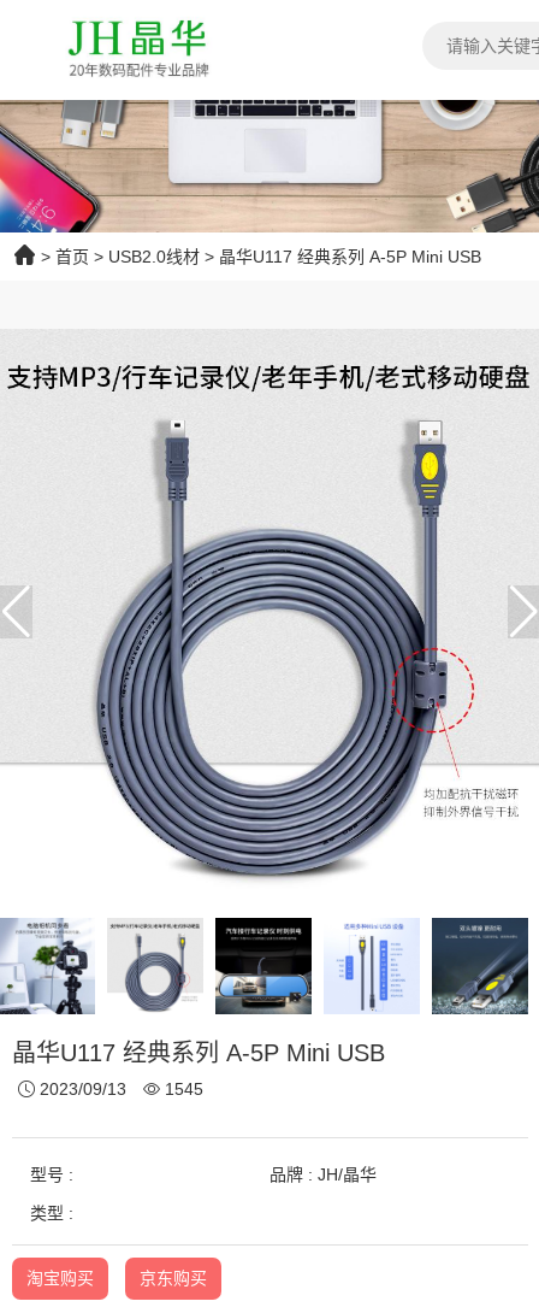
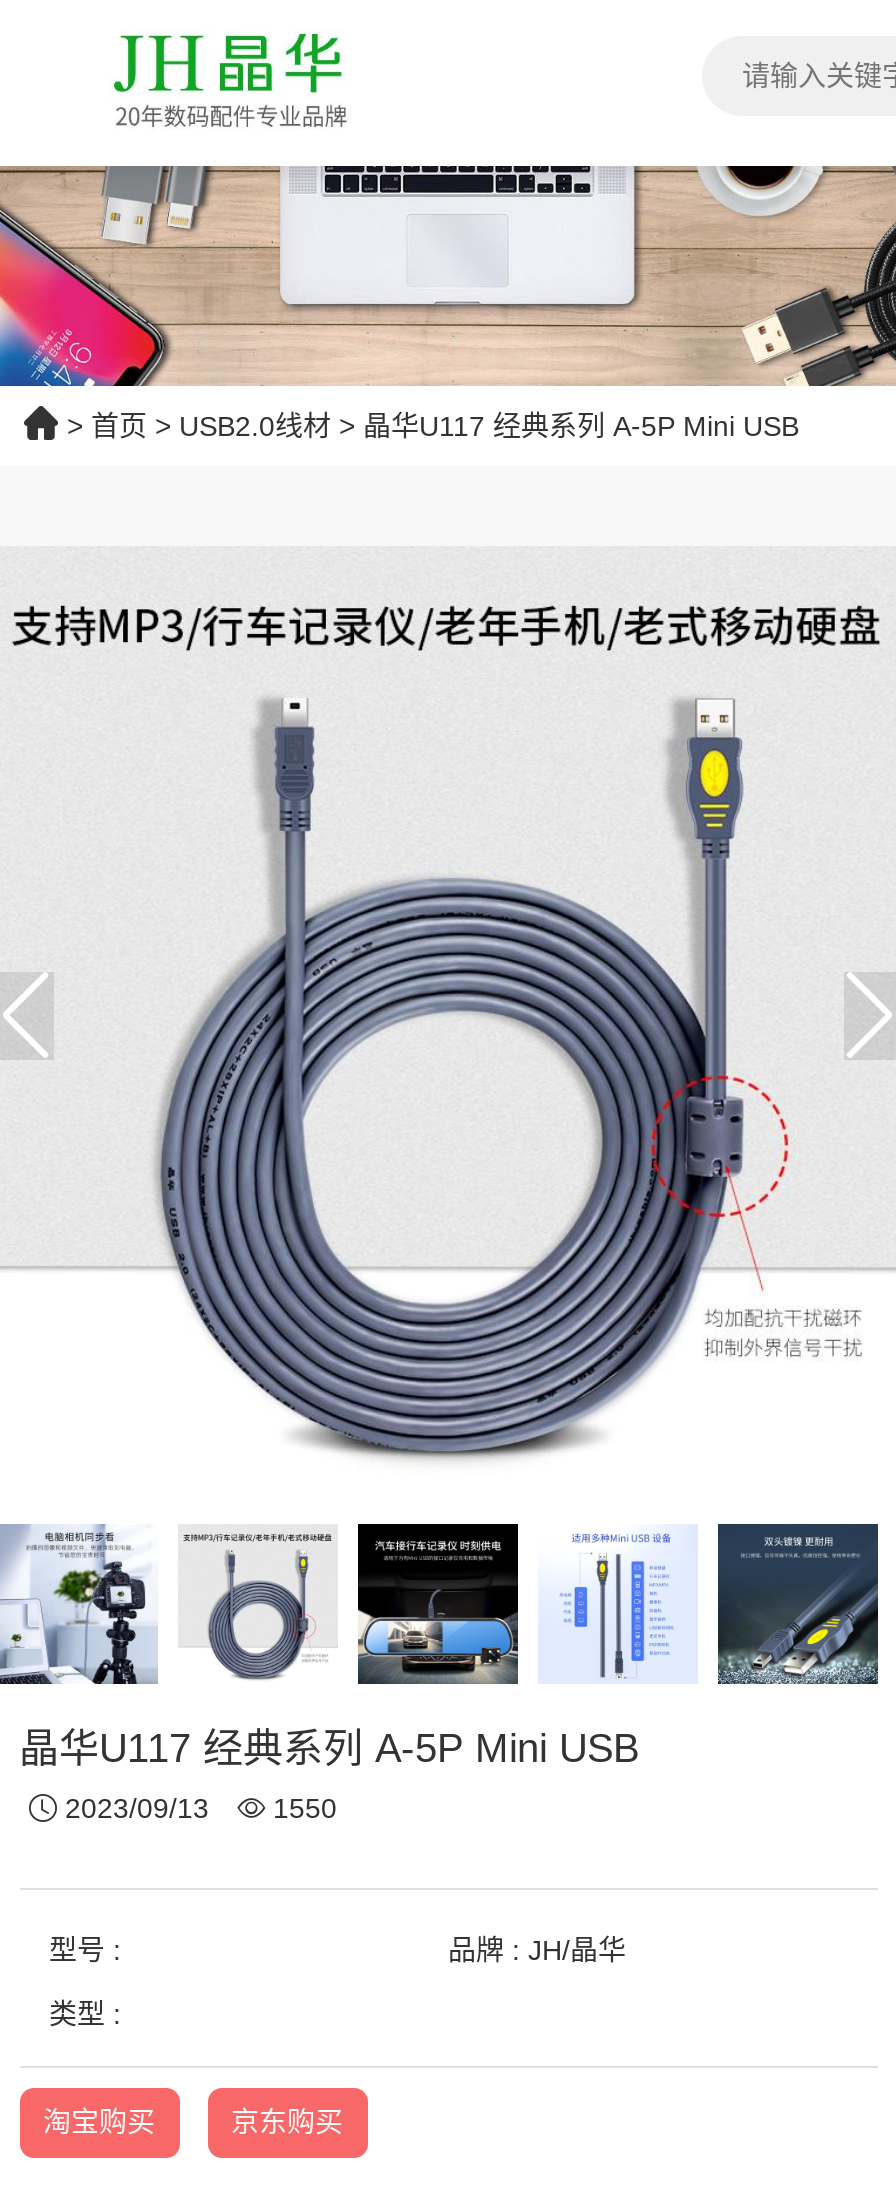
- 2023/09/13 1545
+ 2023/09/13 1550
